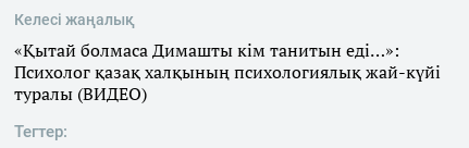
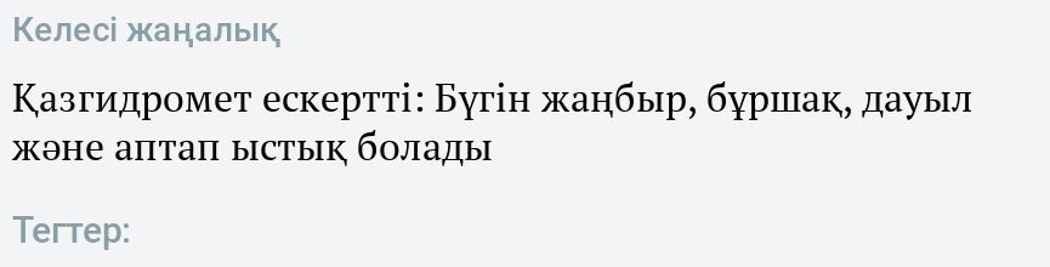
- «Қытай болмаса Димашты кім танитын еді…»:
- Психолог қазақ халқының психологиялық жай-күйі
- туралы (ВИДЕО)
+ Қазгидромет ескертті: Бүгін жаңбыр, бұршақ, дауыл
+ және аптап ыстық болады
